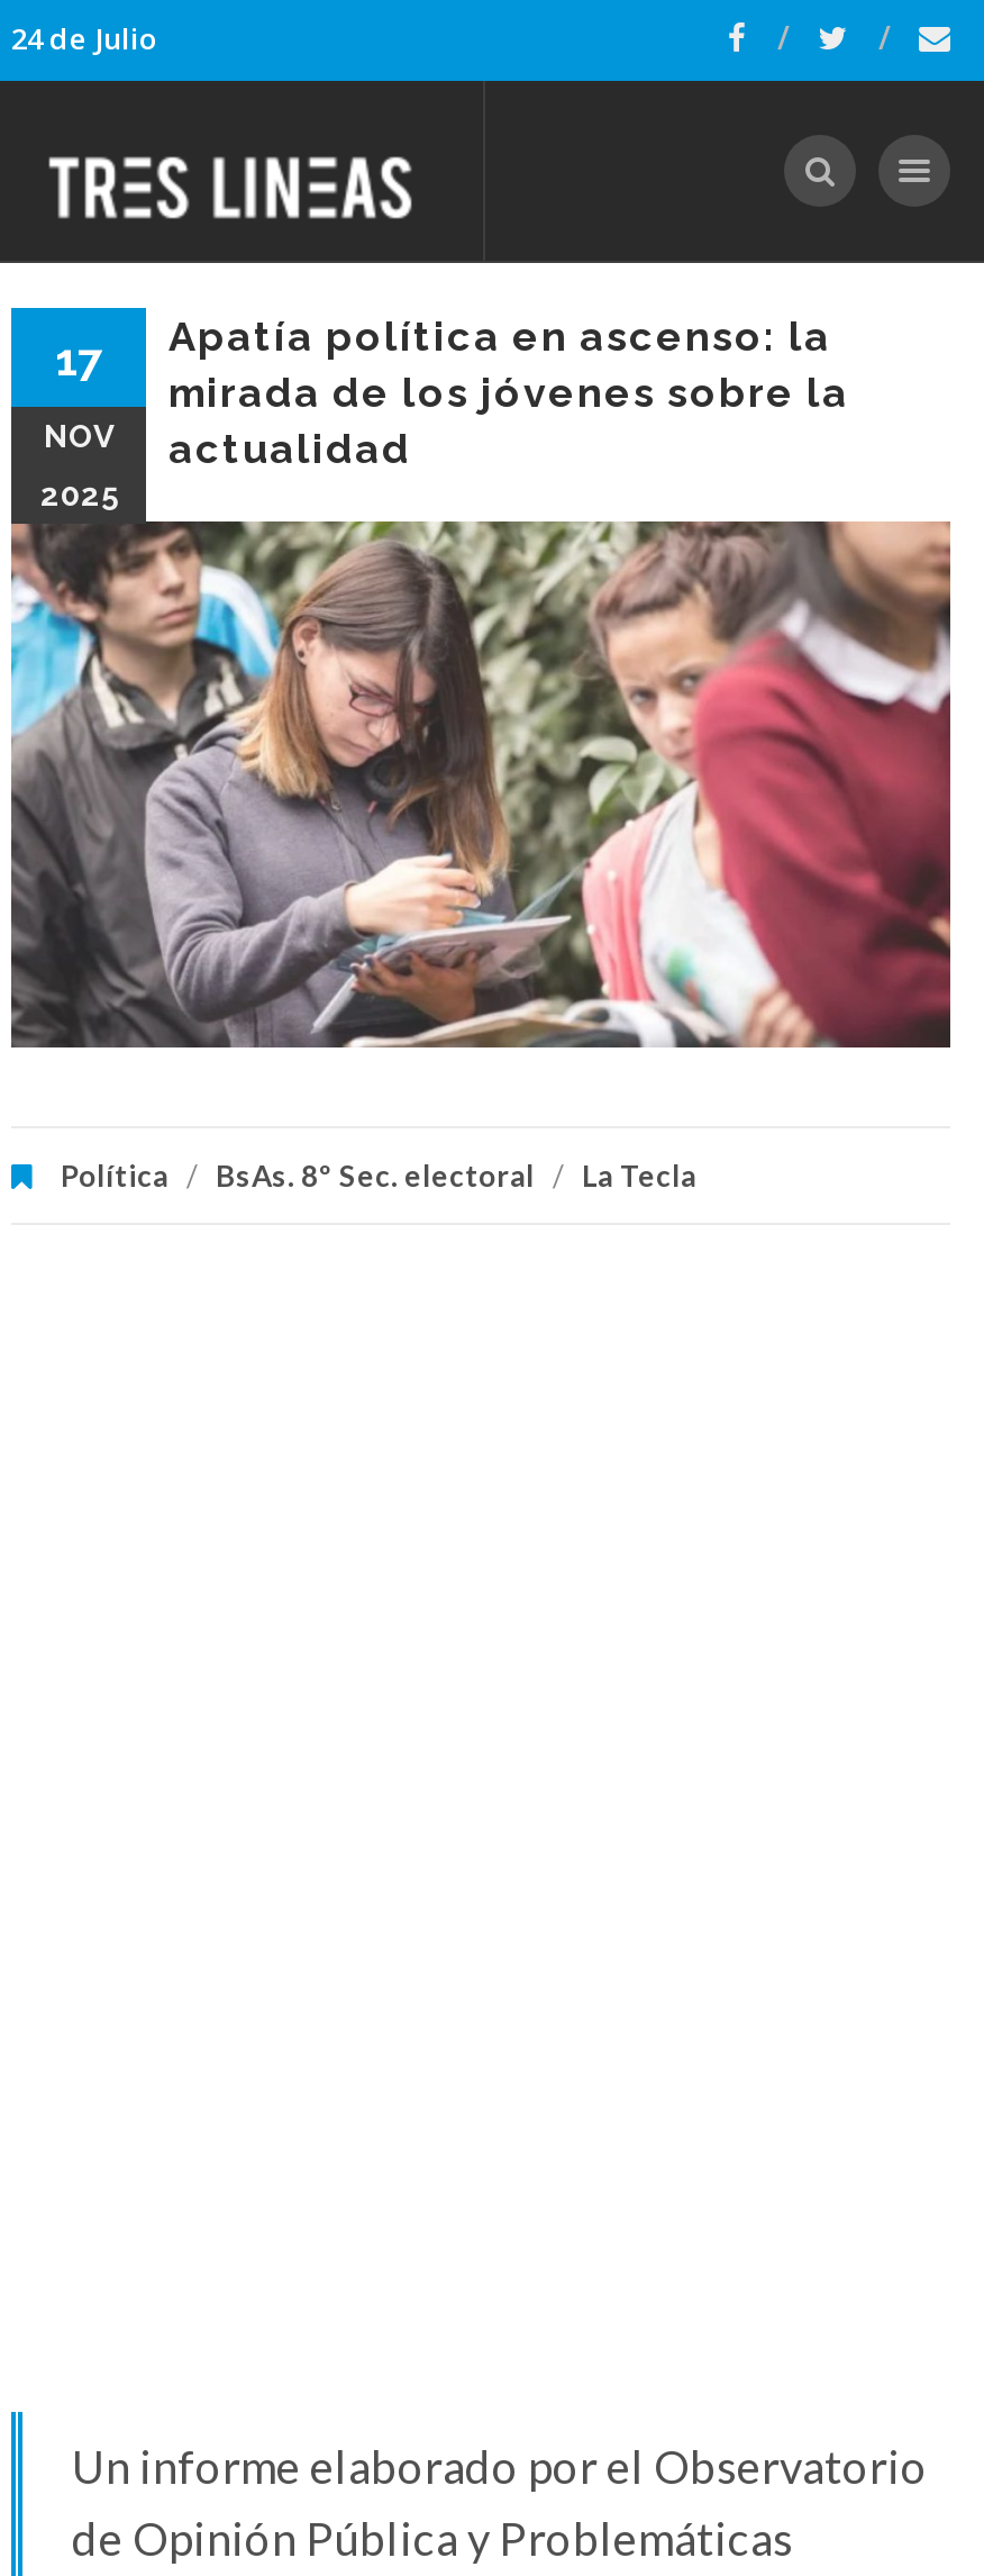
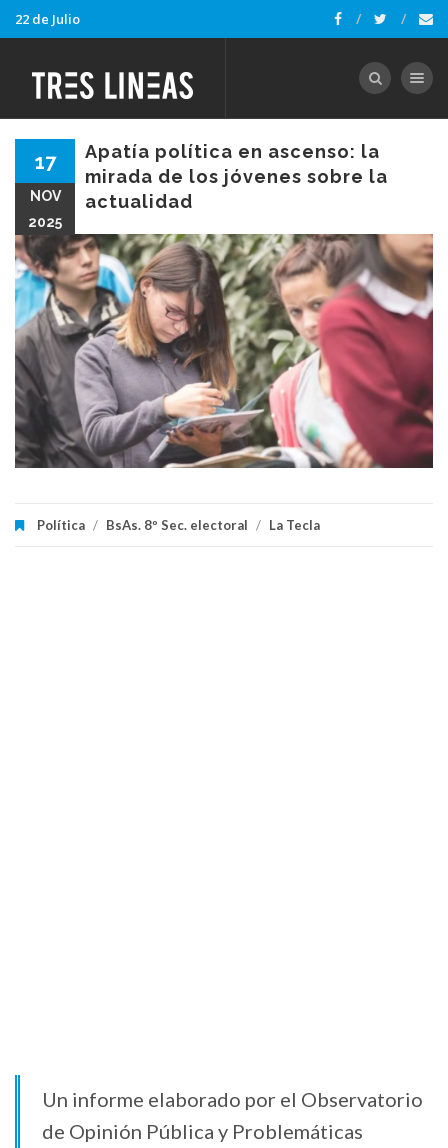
- 24 de Julio
+ 22 de Julio
